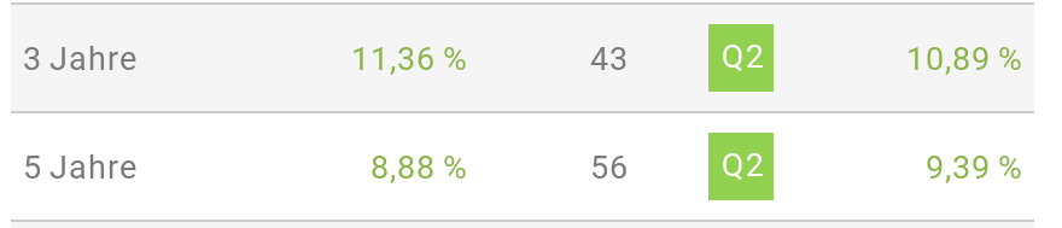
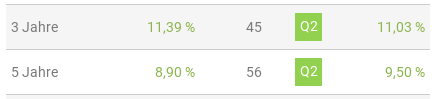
- 11,36 %
+ 11,39 %

- 43
+ 45

- 10,89 %
+ 11,03 %

- 8,88 %
+ 8,90 %

- 9,39 %
+ 9,50 %
